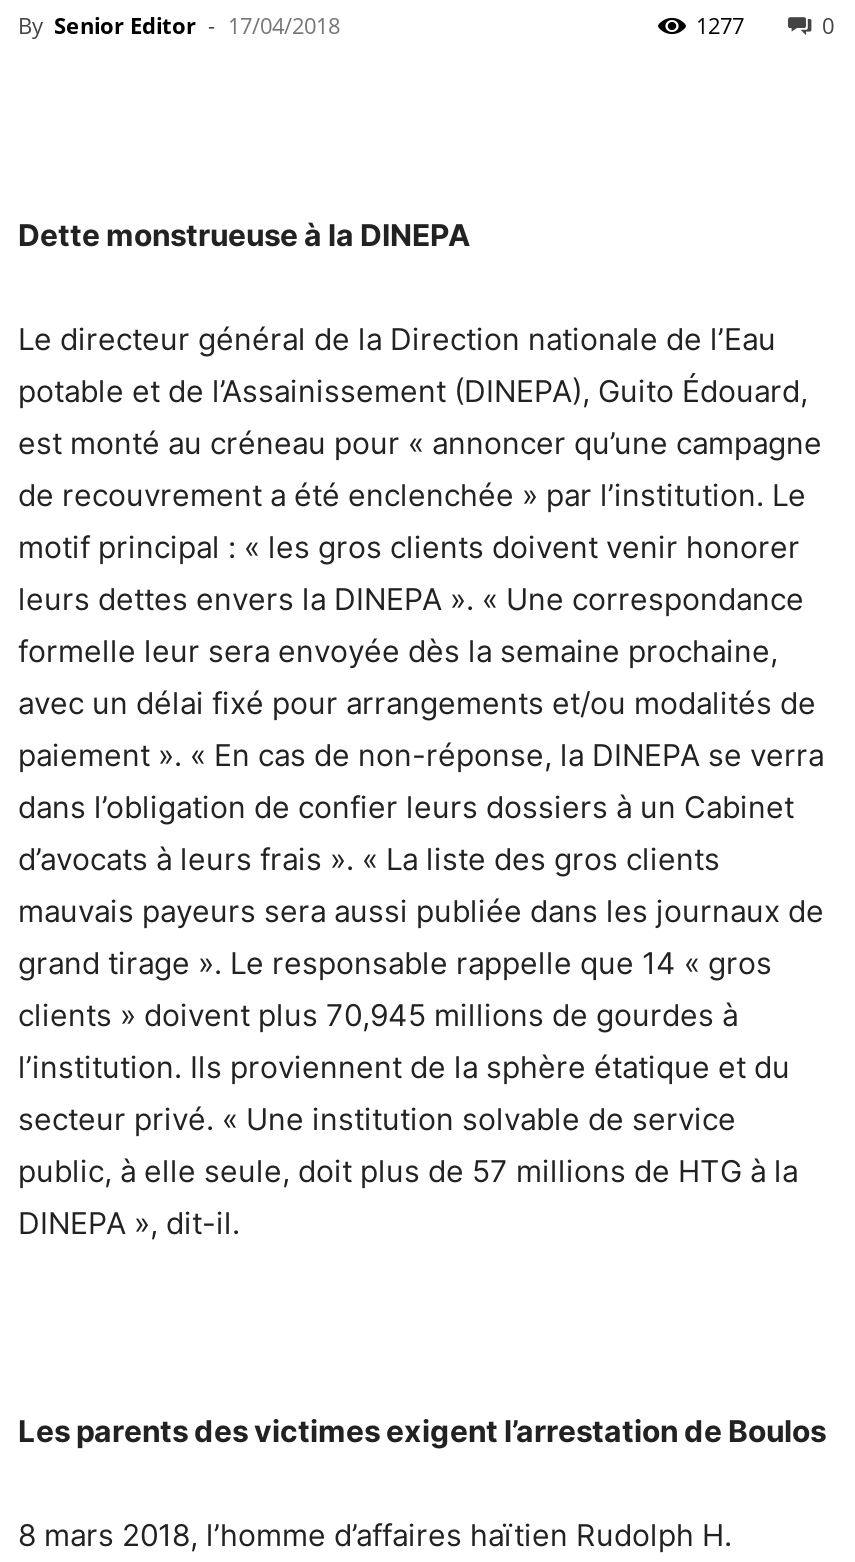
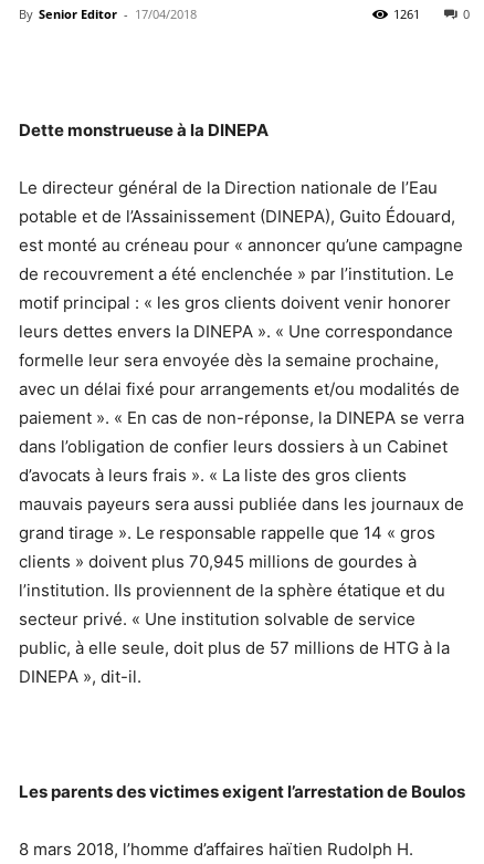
- 1277
+ 1261
